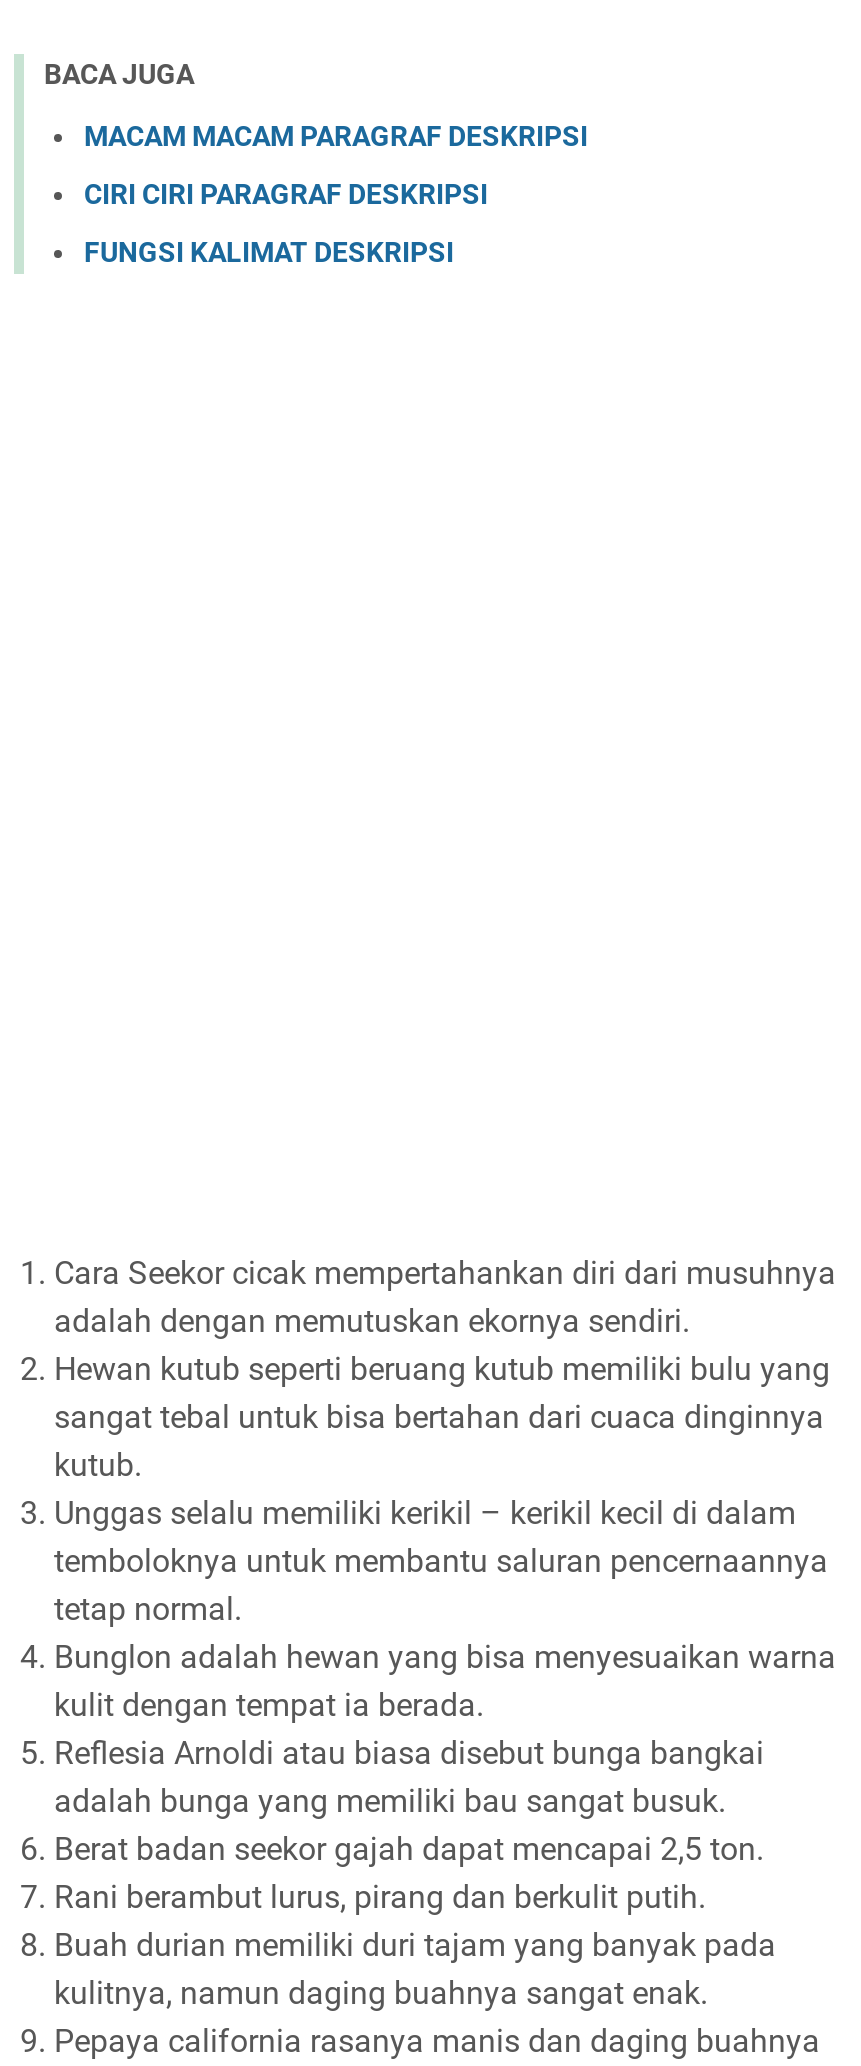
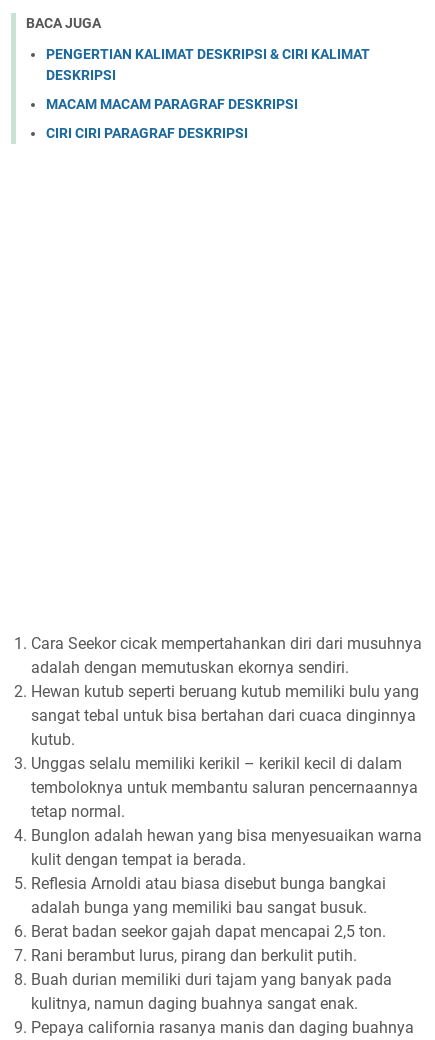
+ PENGERTIAN KALIMAT DESKRIPSI & CIRI KALIMAT
+ DESKRIPSI

moved down: MACAM MACAM PARAGRAF DESKRIPSI | CIRI CIRI PARAGRAF DESKRIPSI

- FUNGSI KALIMAT DESKRIPSI
